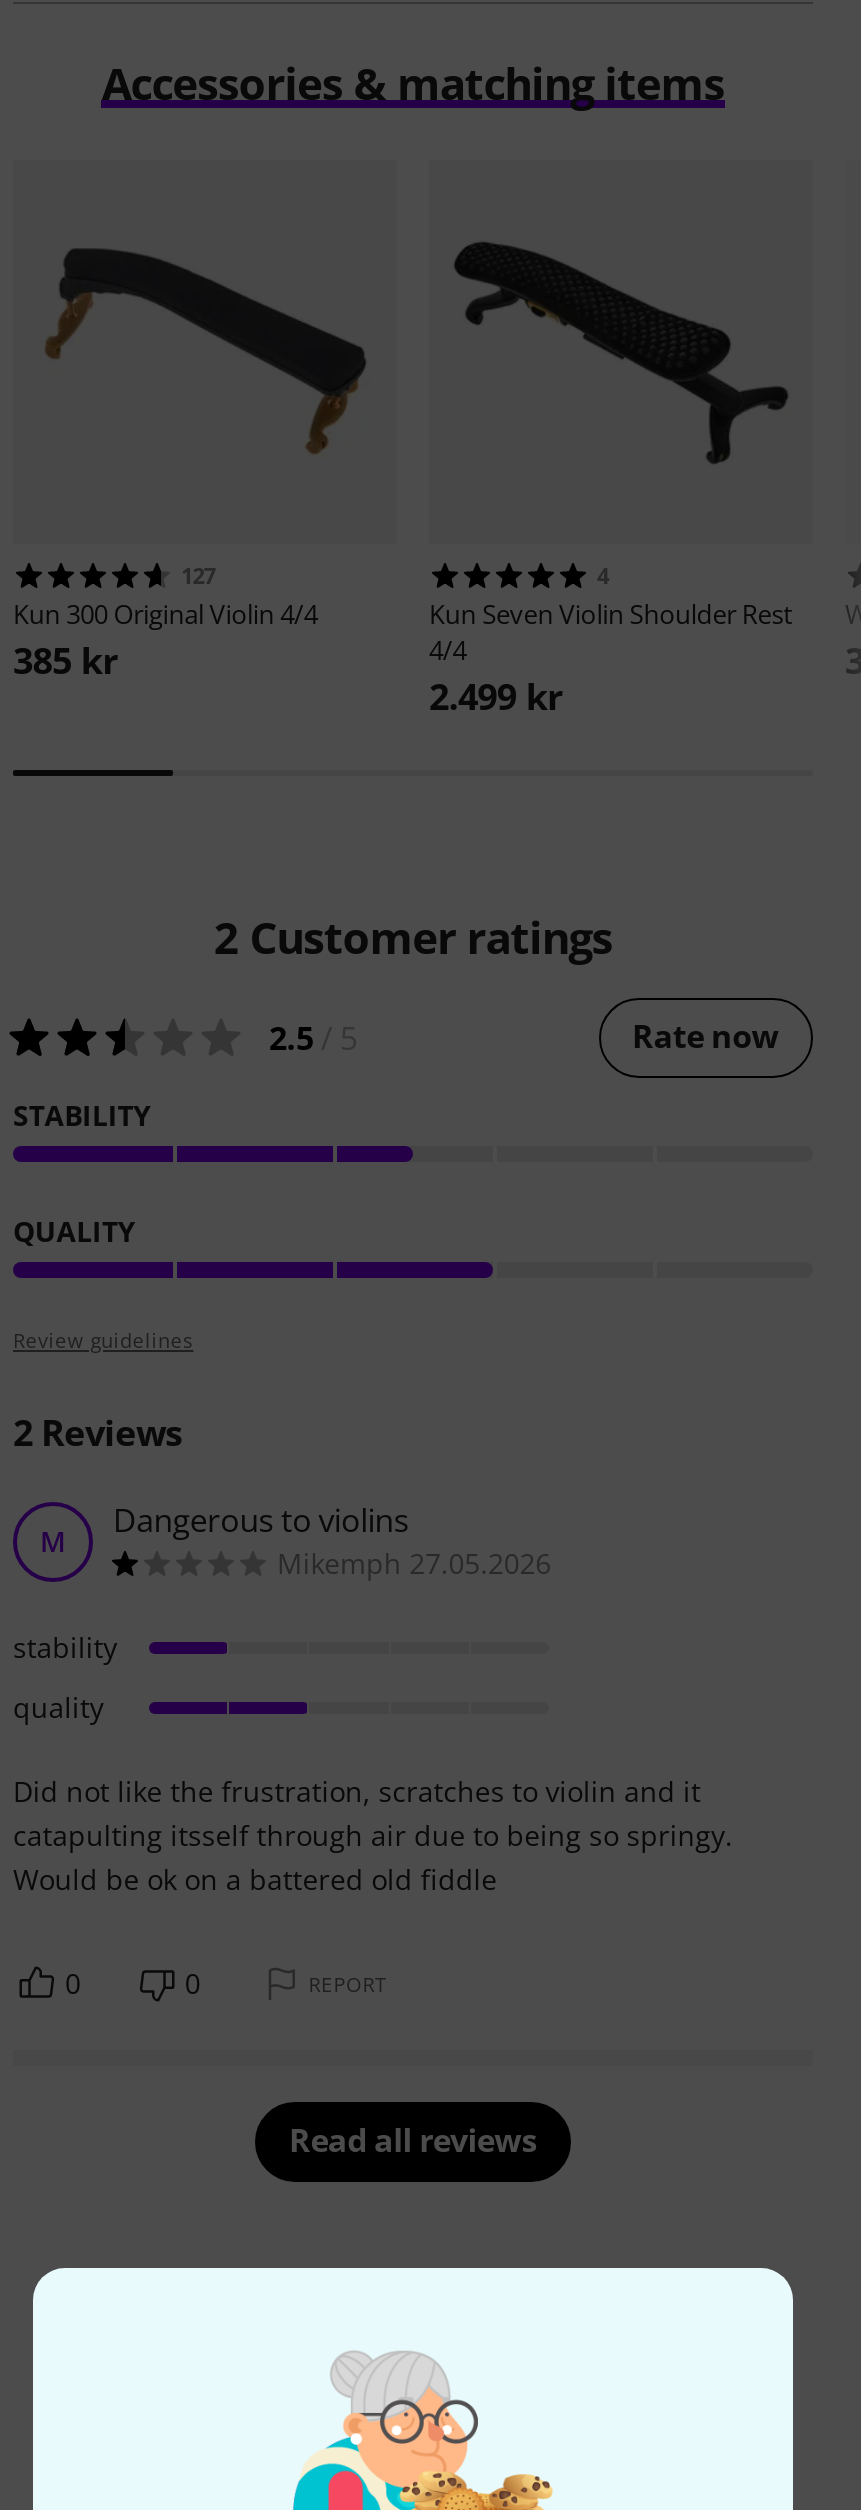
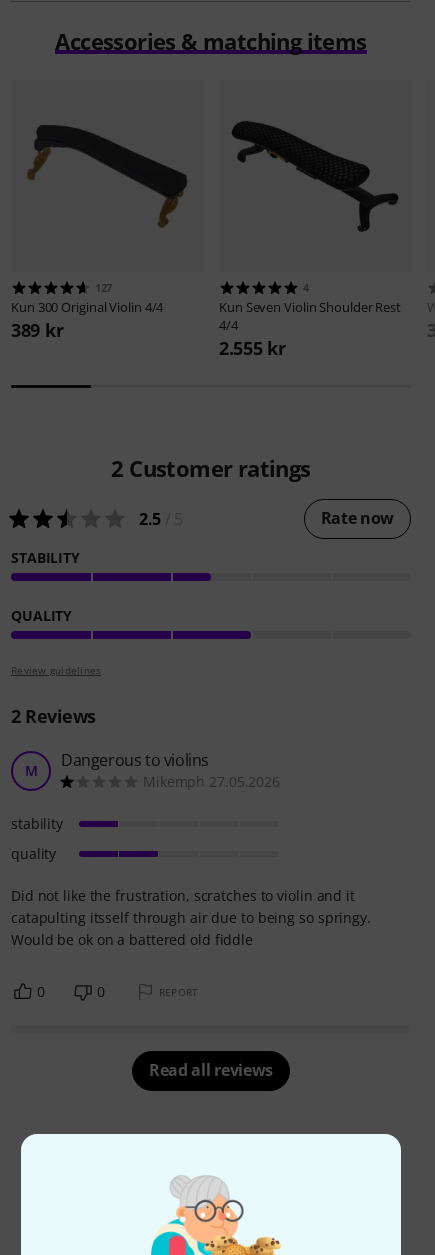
- 385 kr
+ 389 kr

- 2.499 kr
+ 2.555 kr
